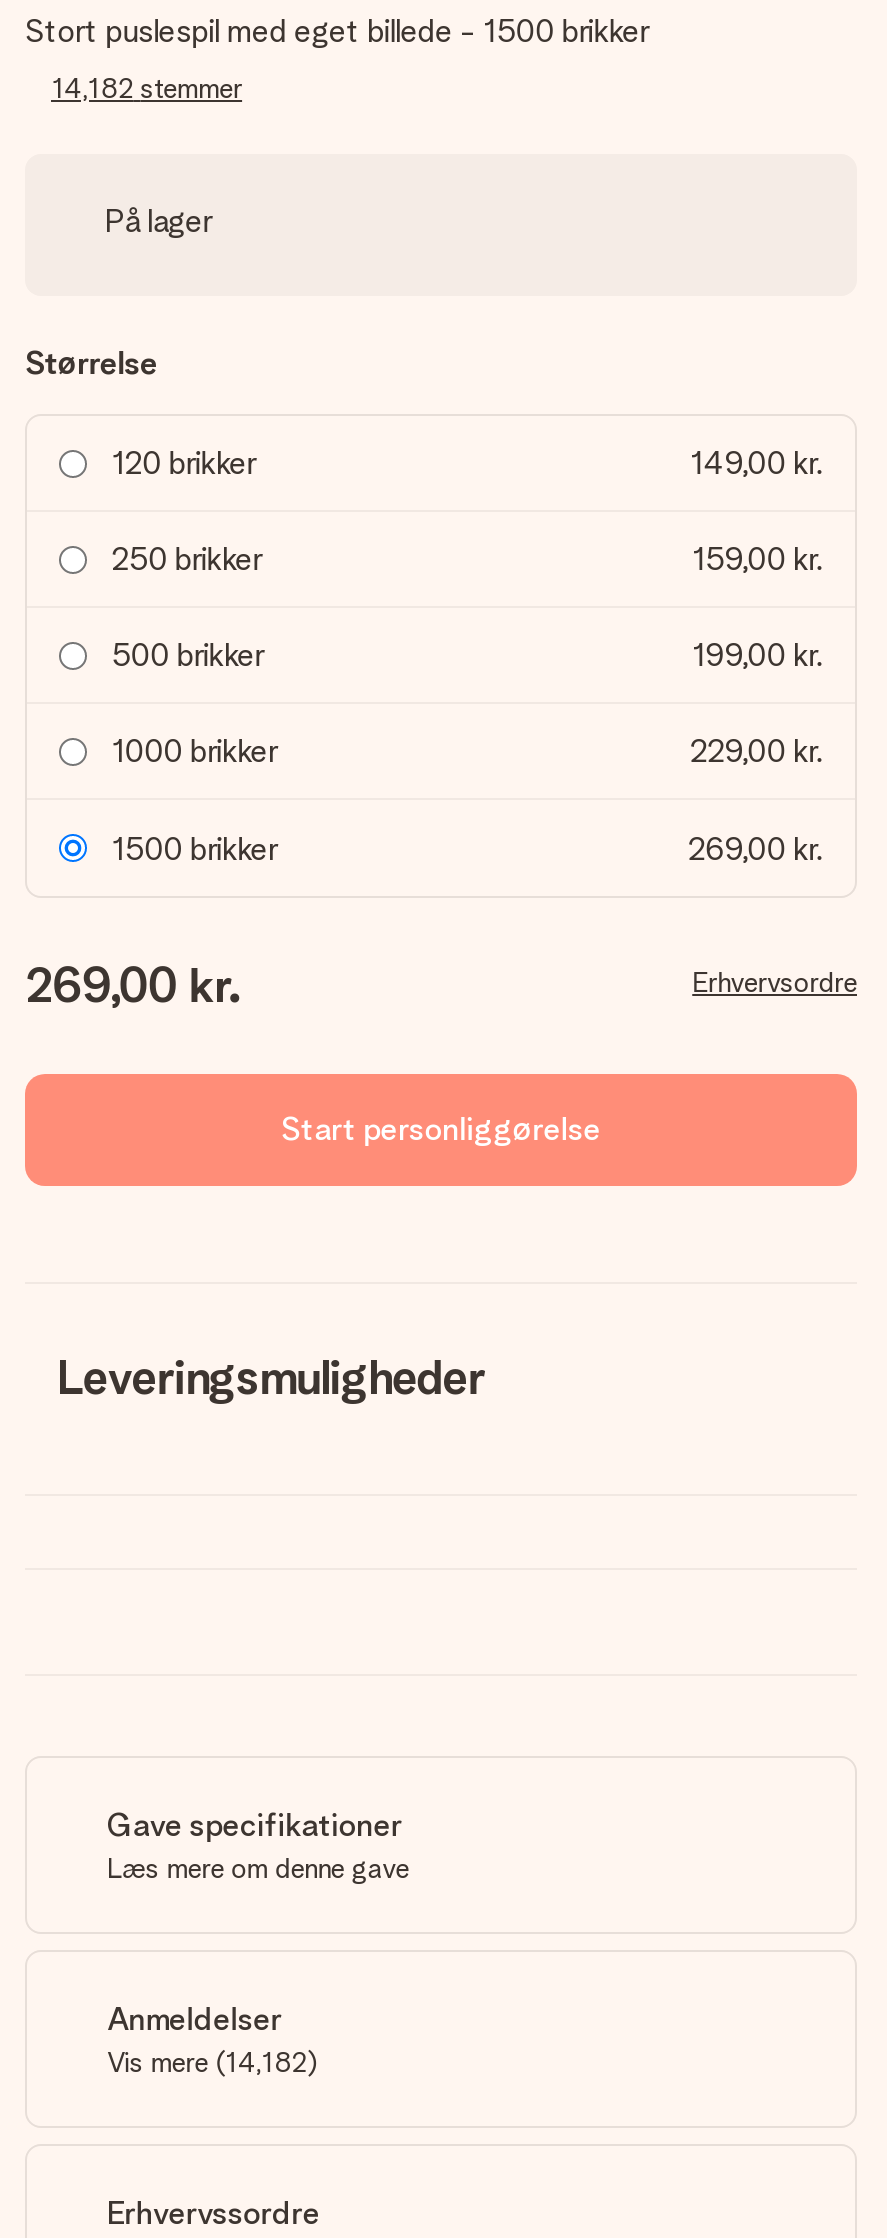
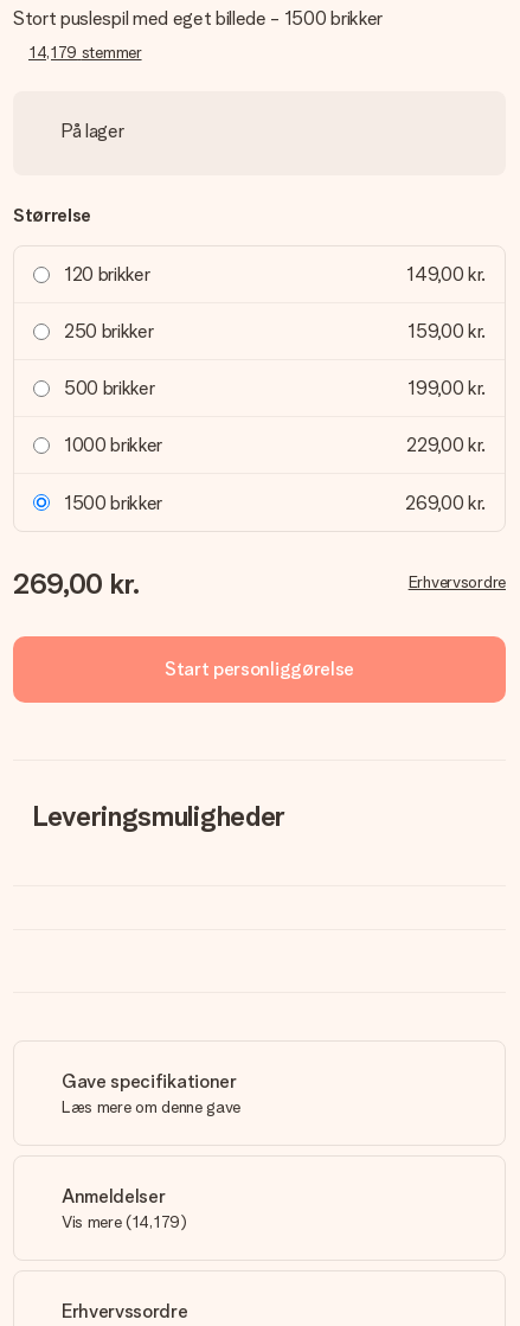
- 14,182 stemmer
+ 14,179 stemmer

- Vis mere (14,182)
+ Vis mere (14,179)
